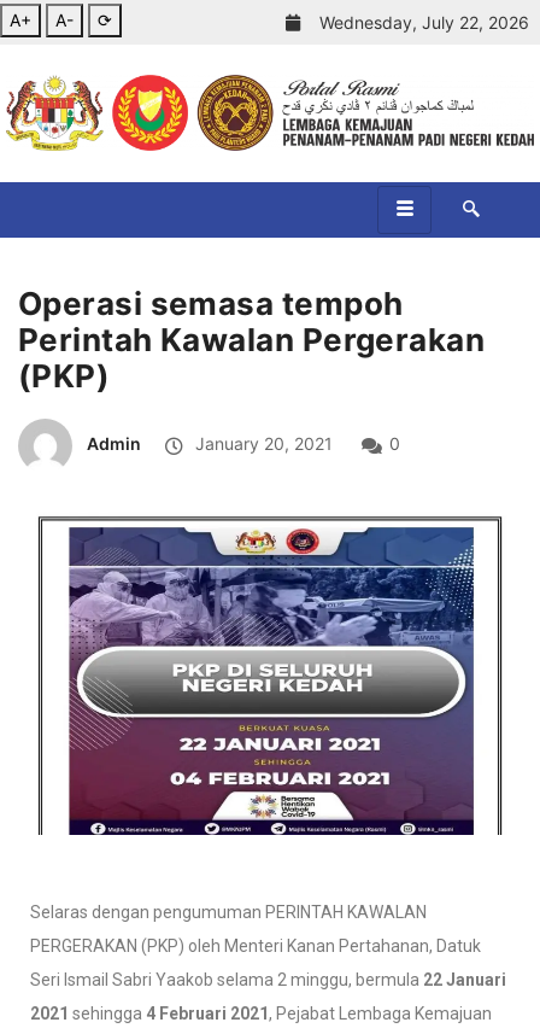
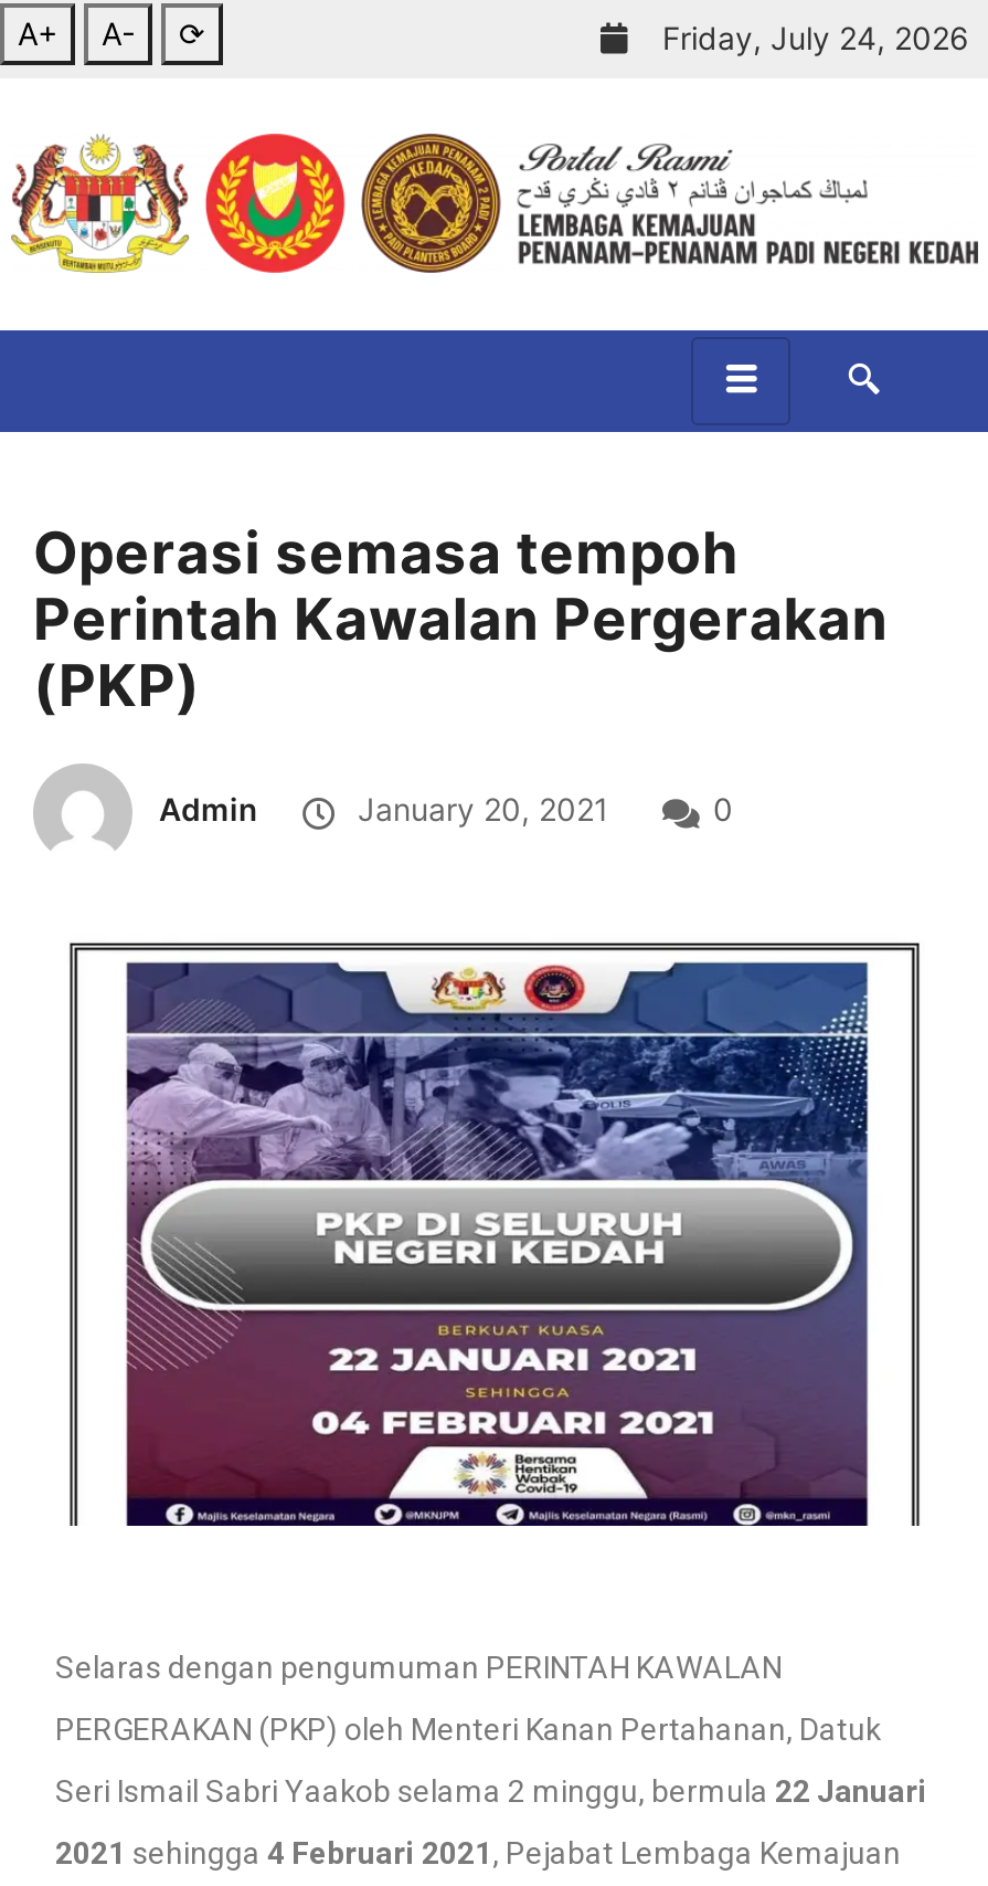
- Wednesday, July 22, 2026
+ Friday, July 24, 2026
